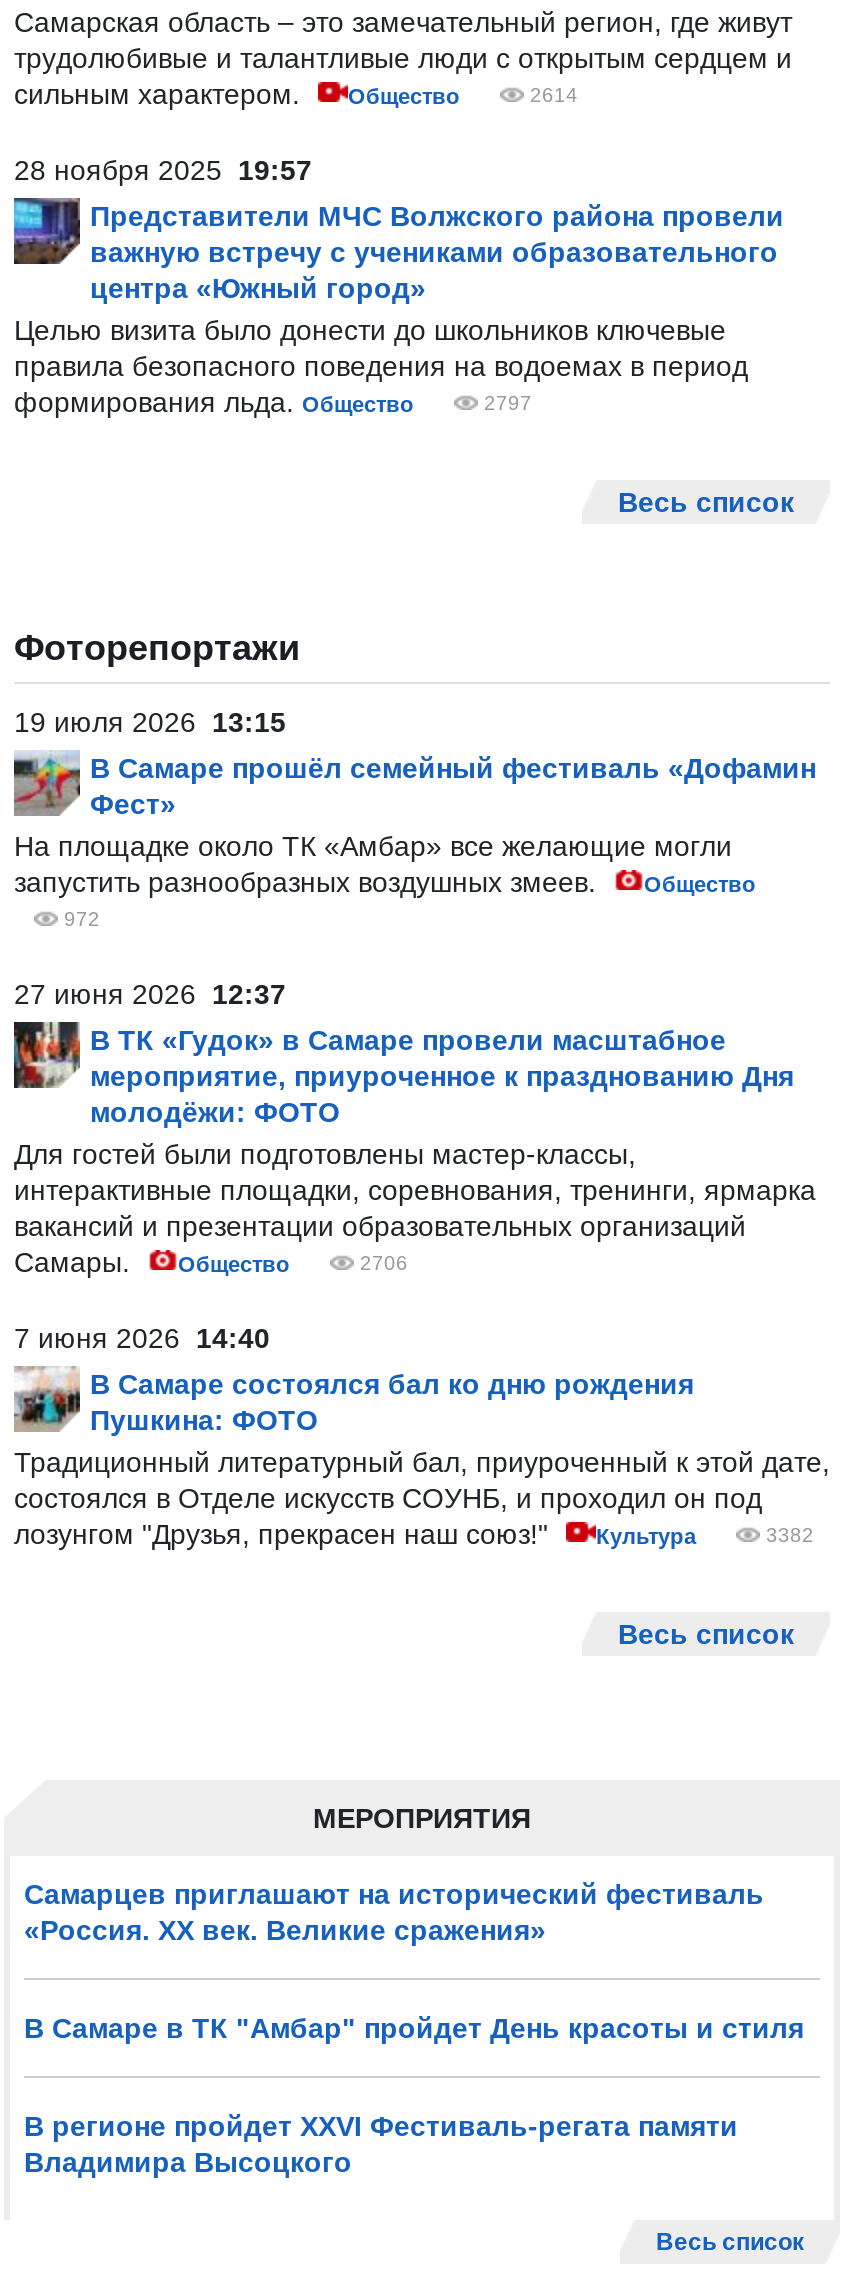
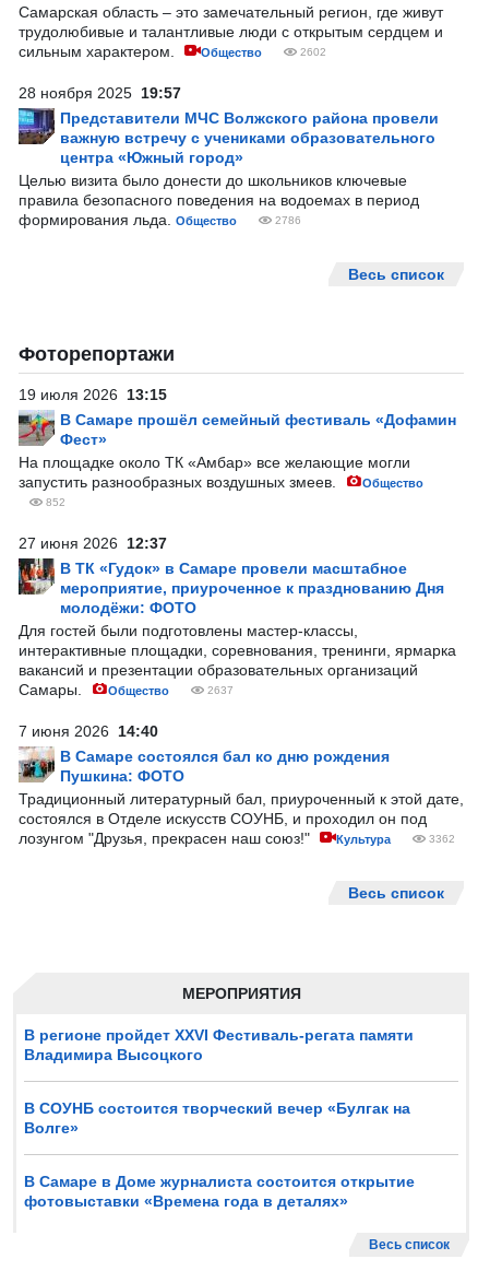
- 2614
+ 2602

- 2797
+ 2786

- 972
+ 852

- 2706
+ 2637

- 3382
+ 3362

- Самарцев приглашают на исторический фестиваль
- «Россия. ХХ век. Великие сражения»
- В Самаре в ТК "Амбар" пройдет День красоты и стиля

moved up: В регионе пройдет XXVI Фестиваль-регата памяти | Владимира Высоцкого

+ В СОУНБ состоится творческий вечер «Булгак на
+ Волге»
+ В Самаре в Доме журналиста состоится открытие
+ фотовыставки «Времена года в деталях»
